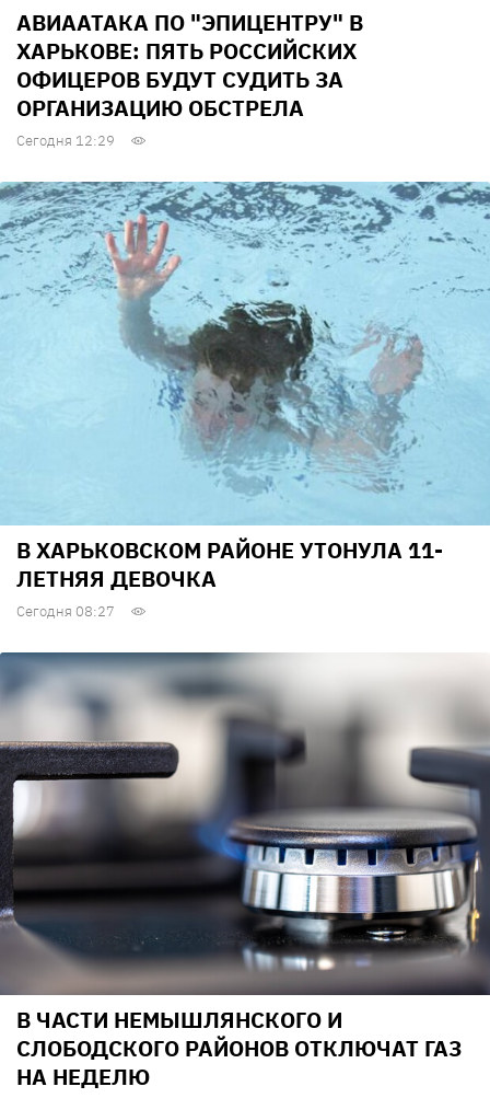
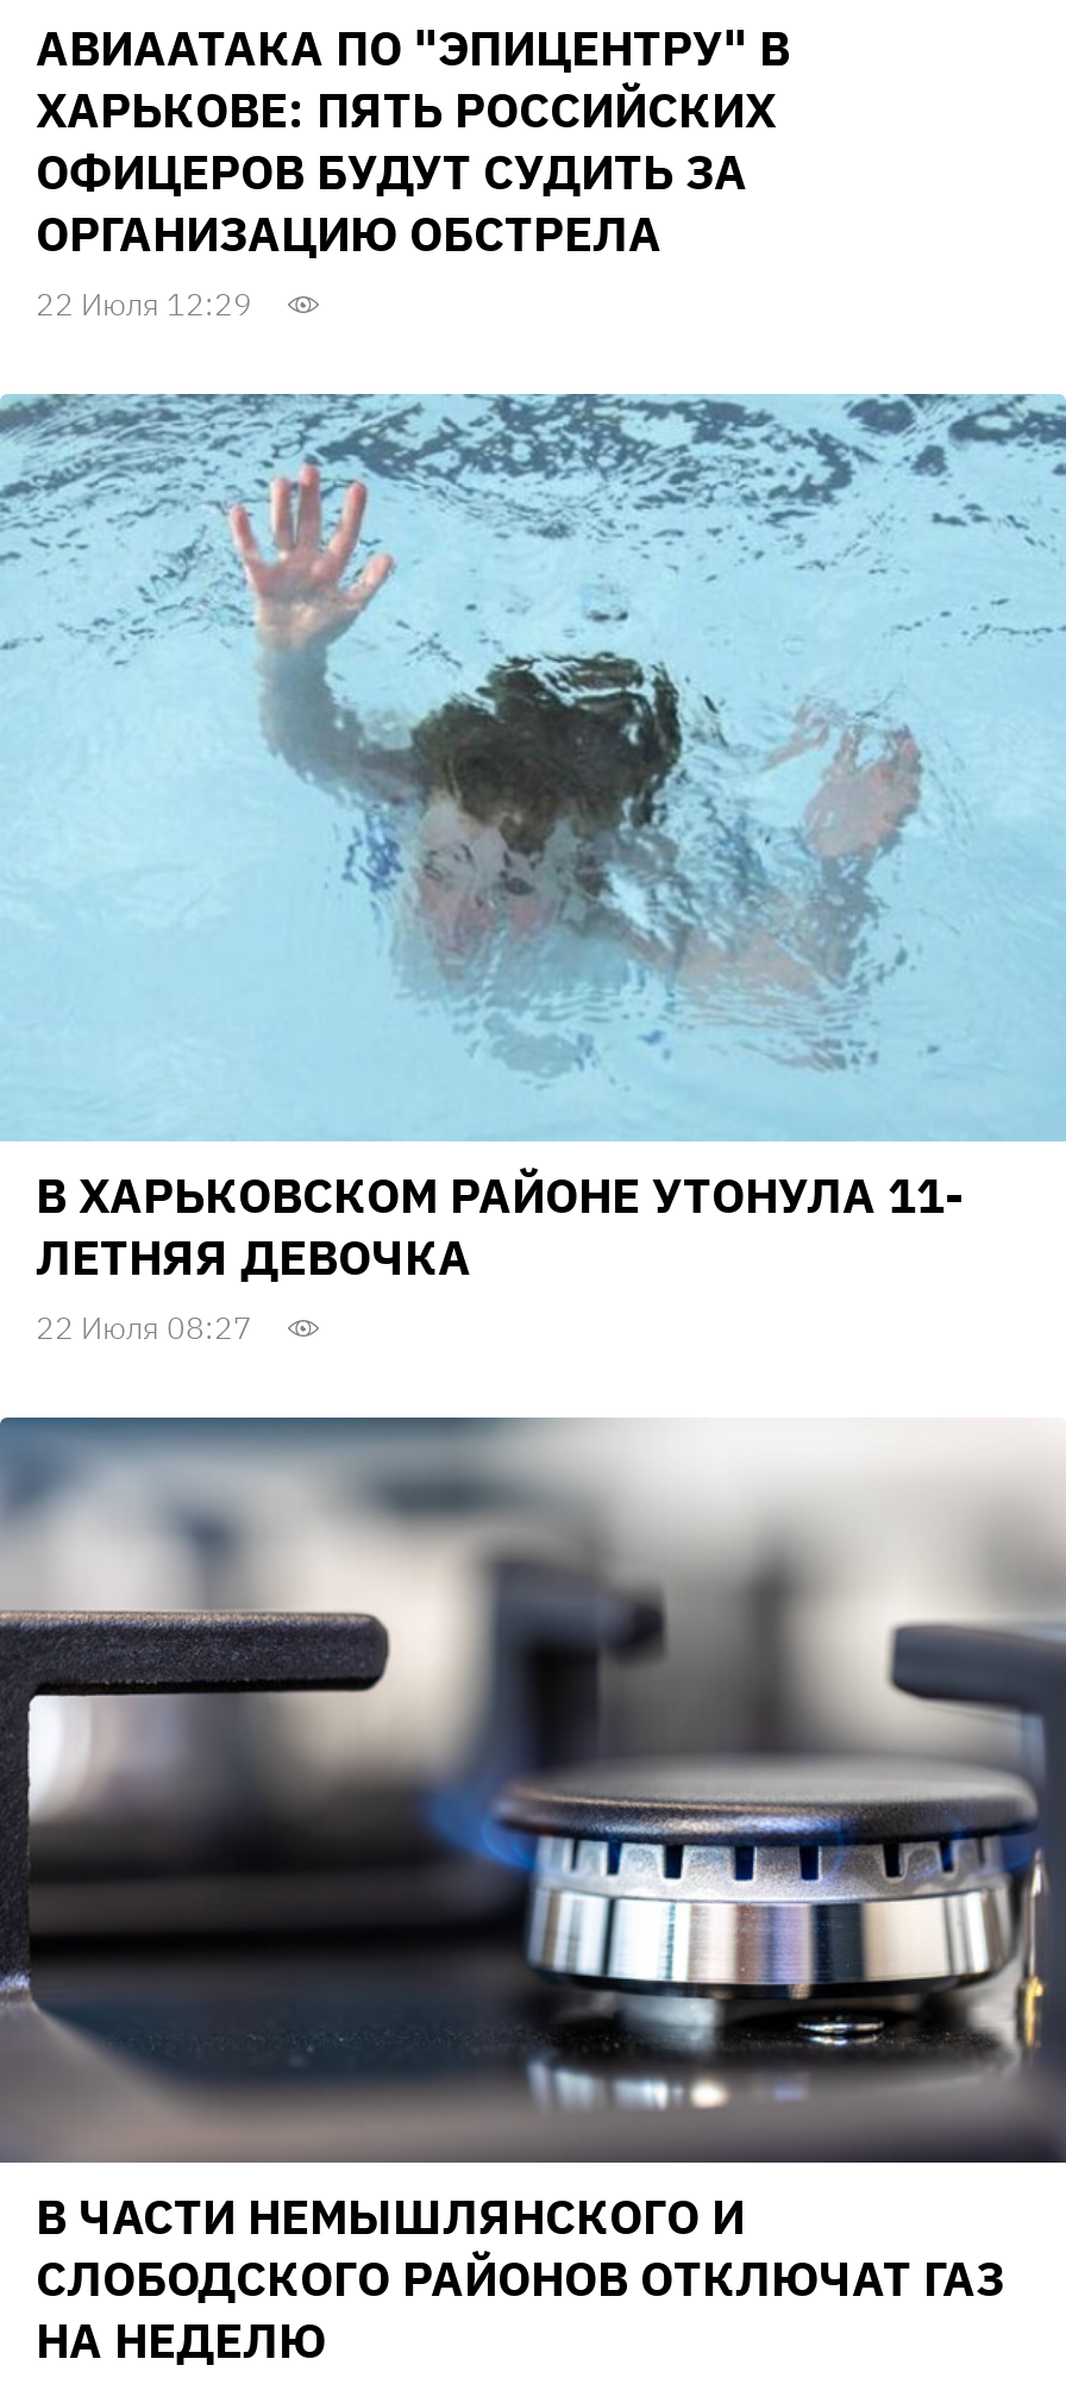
- Сегодня 12:29
+ 22 Июля 12:29

- Сегодня 08:27
+ 22 Июля 08:27
